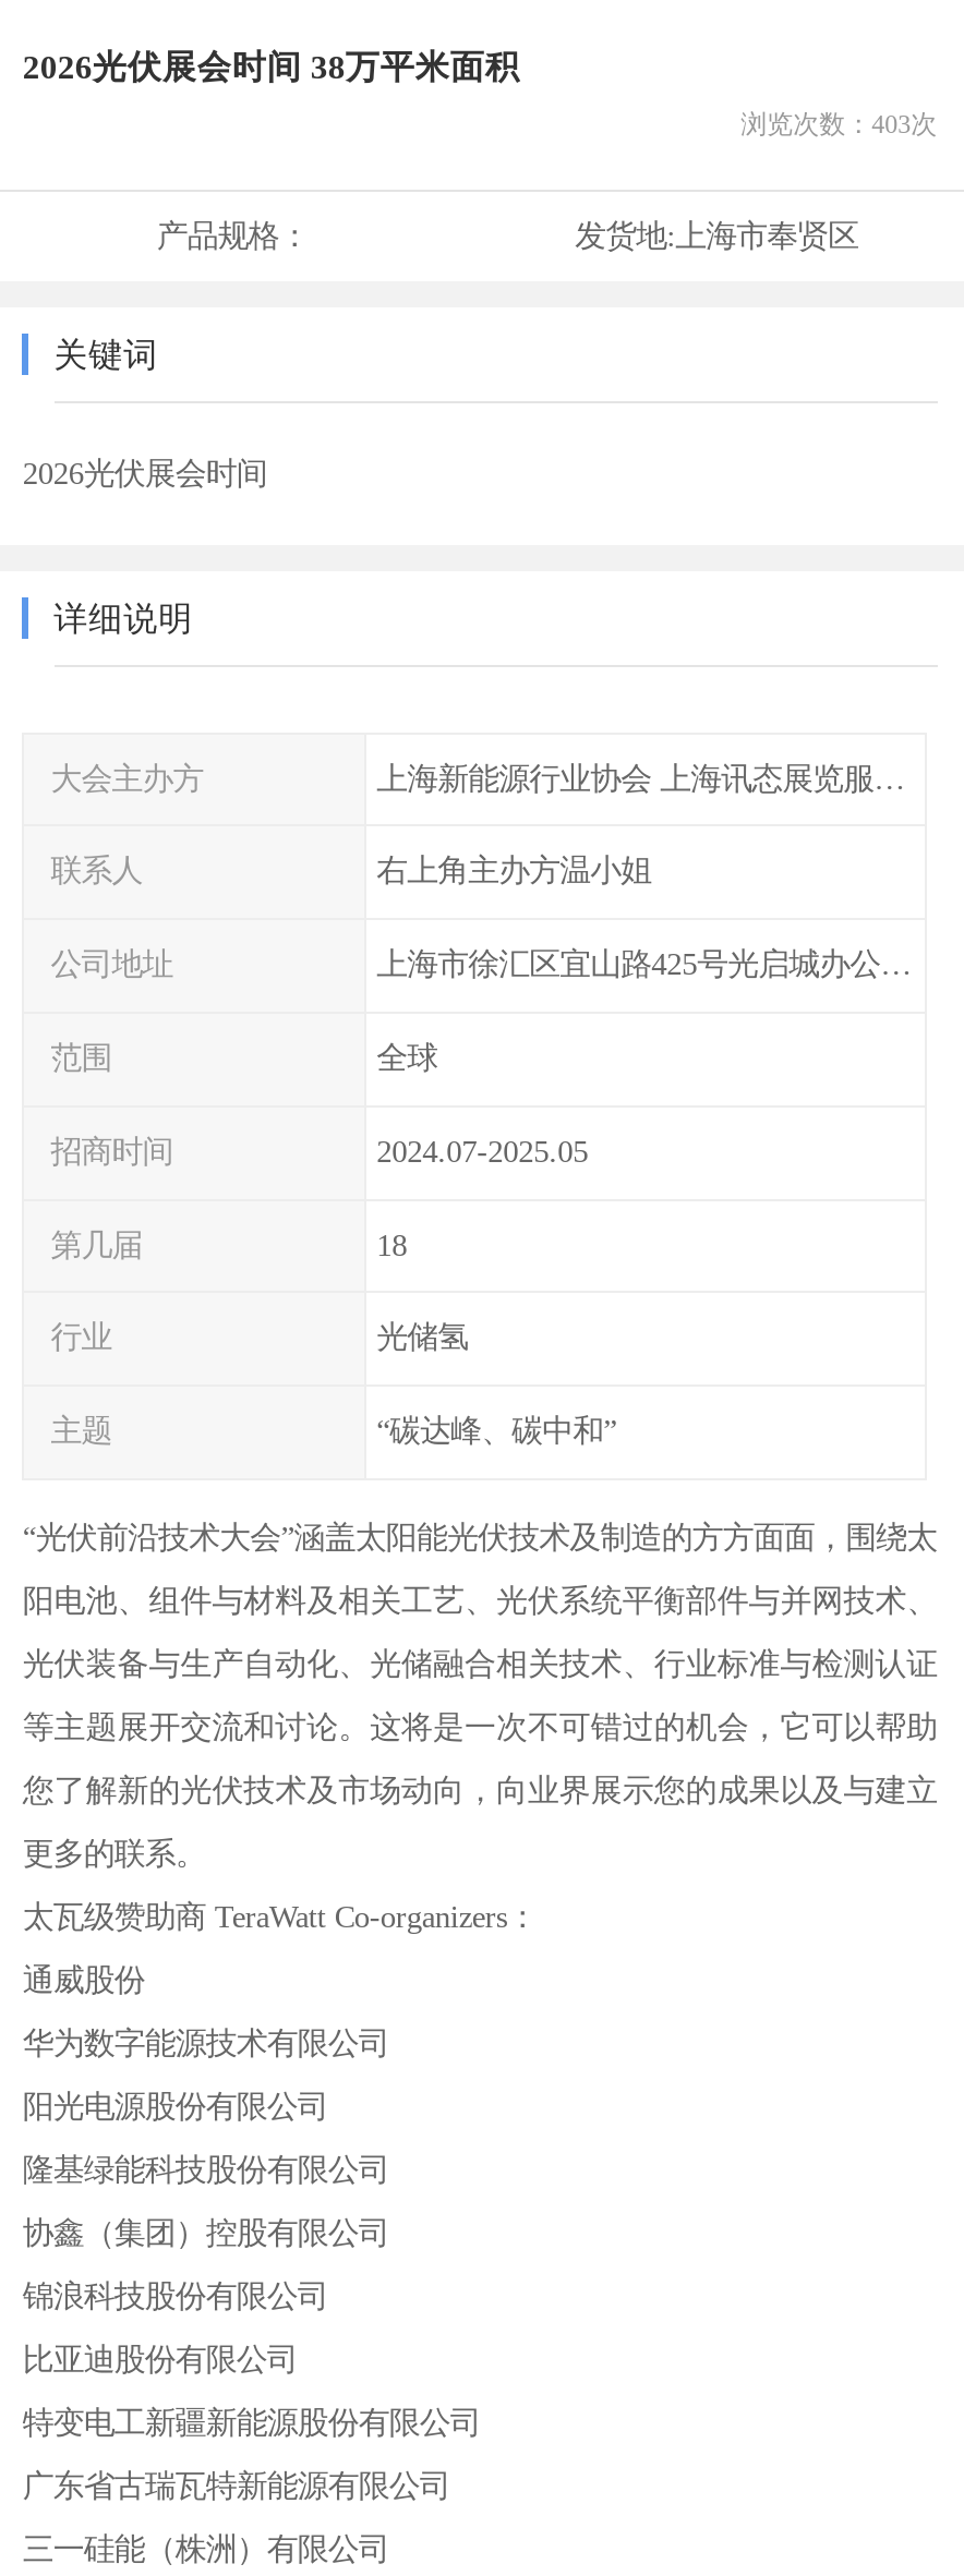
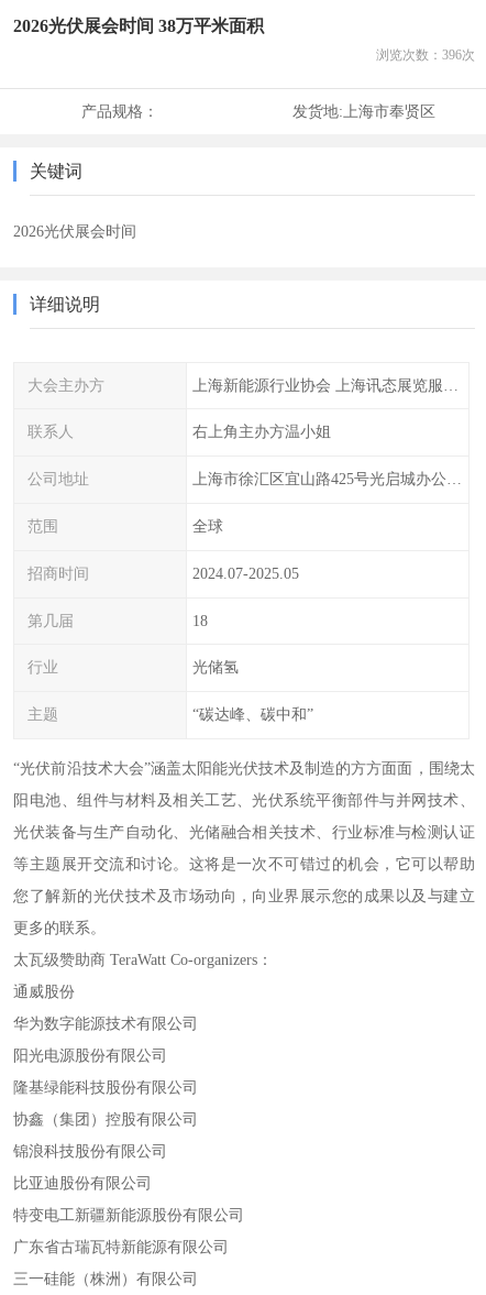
- 浏览次数：403次
+ 浏览次数：396次
